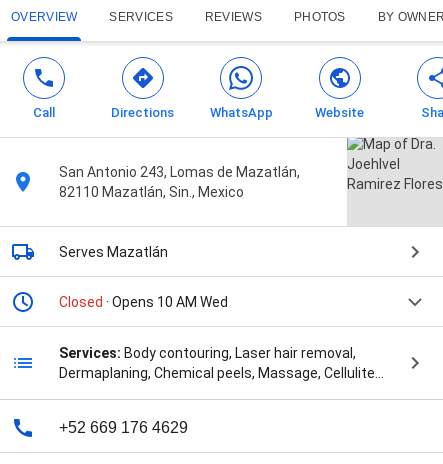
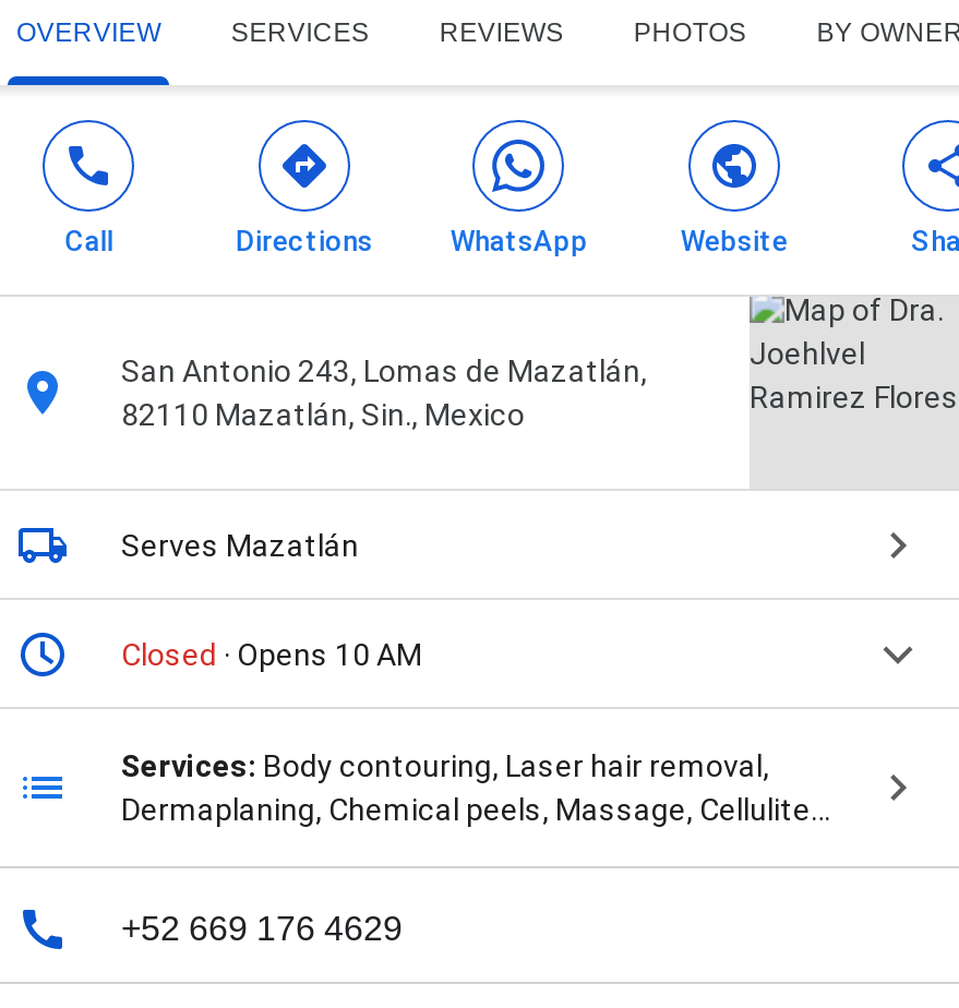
- Closed · Opens 10 AM Wed
+ Closed · Opens 10 AM
